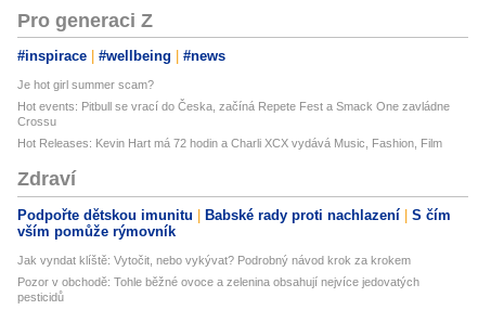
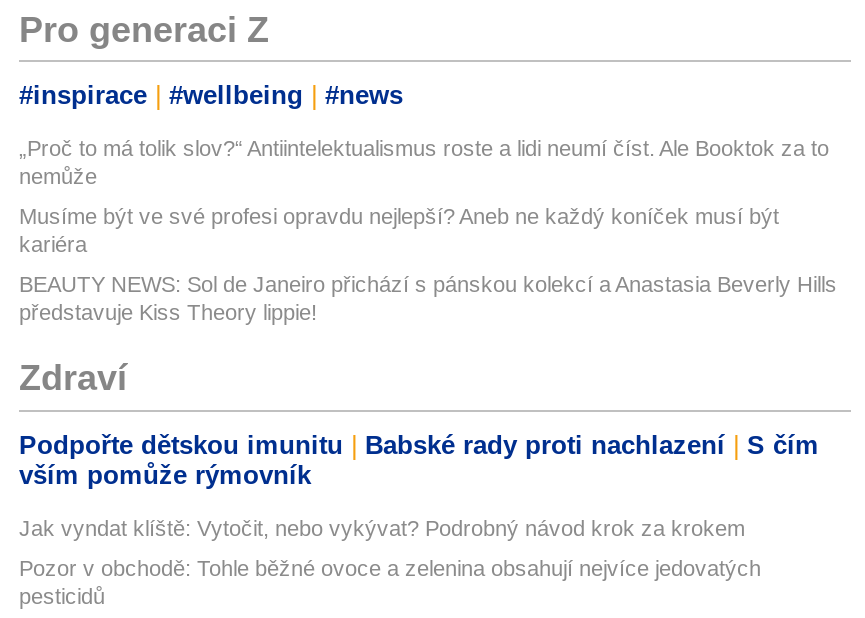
- Je hot girl summer scam?
+ „Proč to má tolik slov?“ Antiintelektualismus roste a lidi neumí číst. Ale Booktok za to
+ nemůže

- Hot events: Pitbull se vrací do Česka, začíná Repete Fest a Smack One zavládne
- Crossu
+ Musíme být ve své profesi opravdu nejlepší? Aneb ne každý koníček musí být
+ kariéra

- Hot Releases: Kevin Hart má 72 hodin a Charli XCX vydává Music, Fashion, Film
+ BEAUTY NEWS: Sol de Janeiro přichází s pánskou kolekcí a Anastasia Beverly Hills
+ představuje Kiss Theory lippie!
